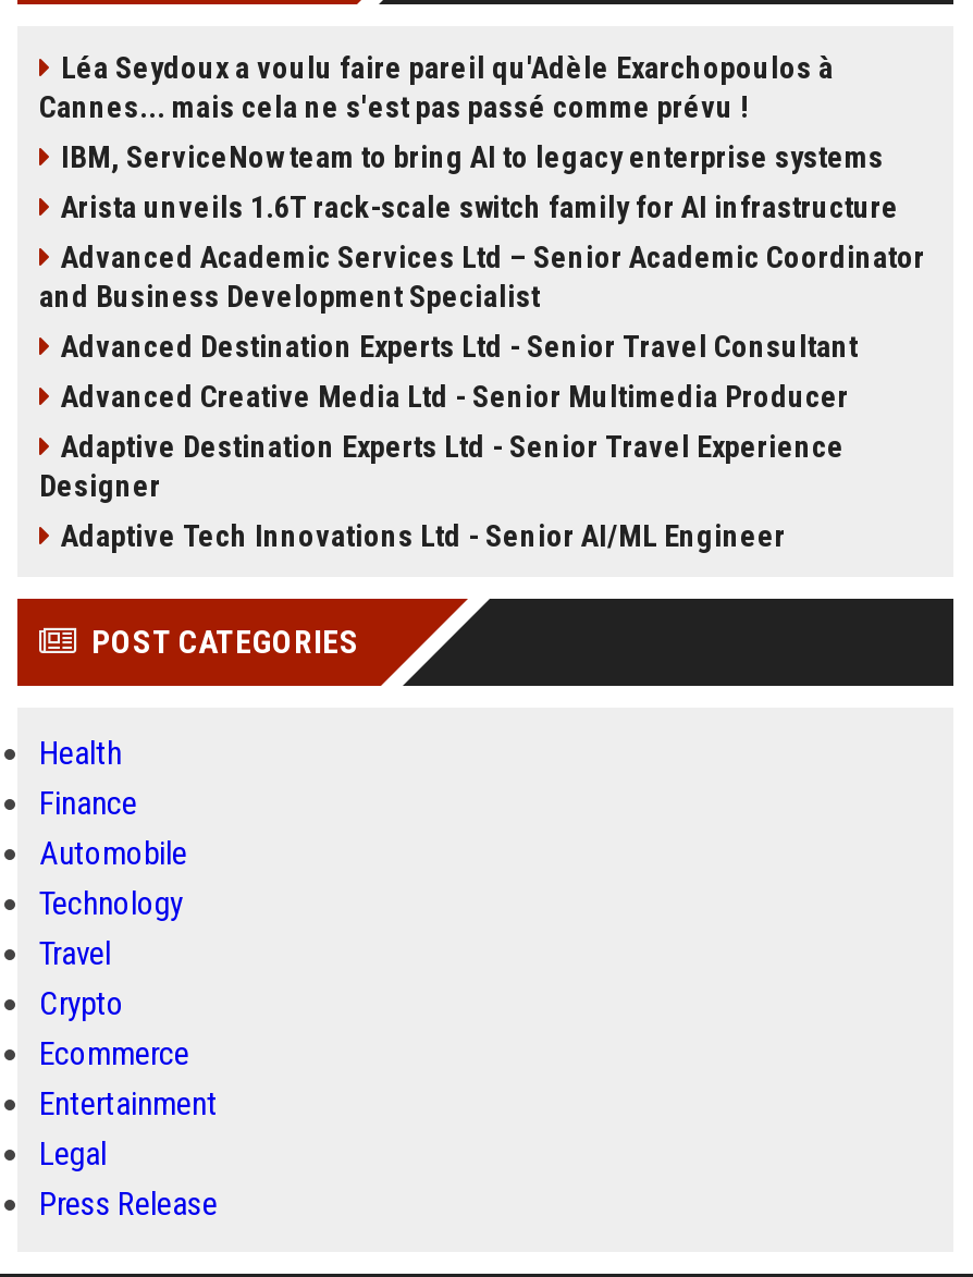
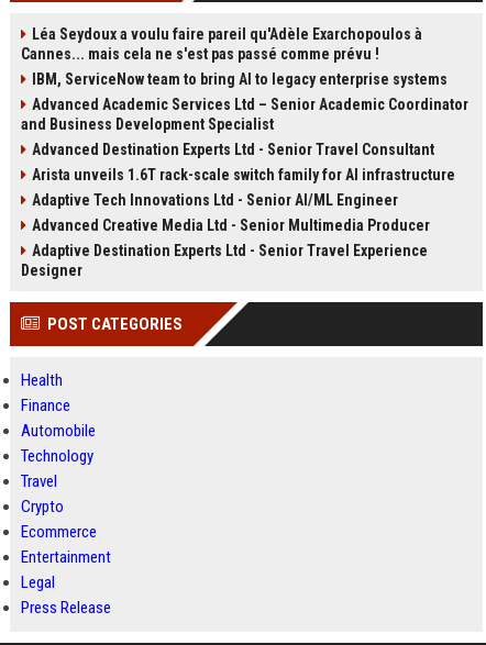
moved down: Arista unveils 1.6T rack-scale switch family for AI infrastructure

moved up: Advanced Academic Services Ltd – Senior Academic Coordinator | and Business Development Specialist | Advanced Destination Experts Ltd - Senior Travel Consultant

moved down: Advanced Creative Media Ltd - Senior Multimedia Producer | Adaptive Destination Experts Ltd - Senior Travel Experience | Designer

moved up: Adaptive Tech Innovations Ltd - Senior AI/ML Engineer
